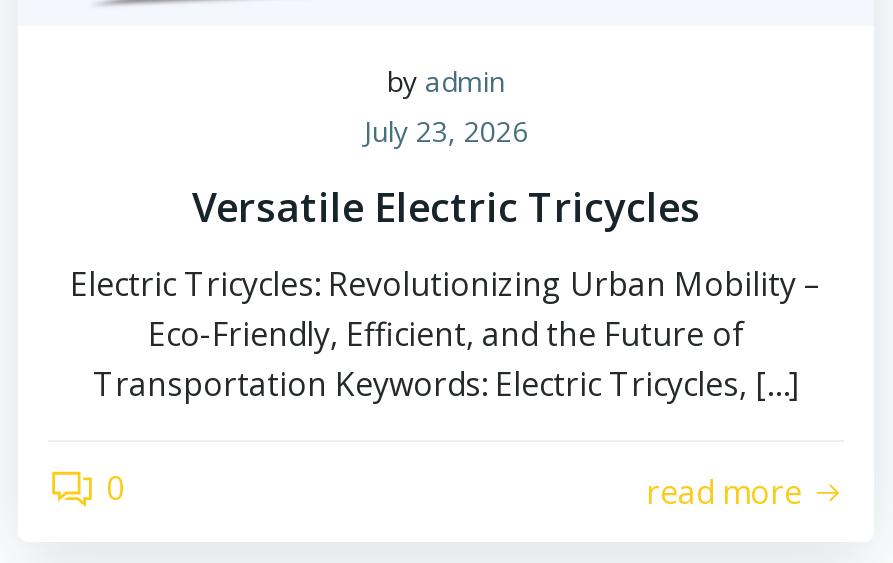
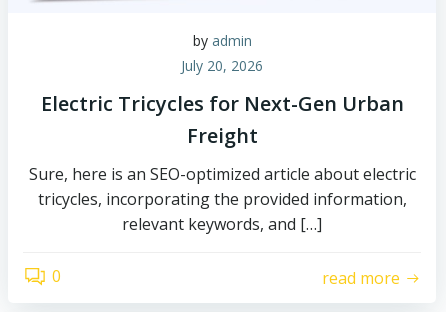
- July 23, 2026
+ July 20, 2026

- Versatile Electric Tricycles
+ Electric Tricycles for Next-Gen Urban
+ Freight

- Electric Tricycles: Revolutionizing Urban Mobility –
- Eco-Friendly, Efficient, and the Future of
- Transportation Keywords: Electric Tricycles, […]
+ Sure, here is an SEO-optimized article about electric
+ tricycles, incorporating the provided information,
+ relevant keywords, and […]
